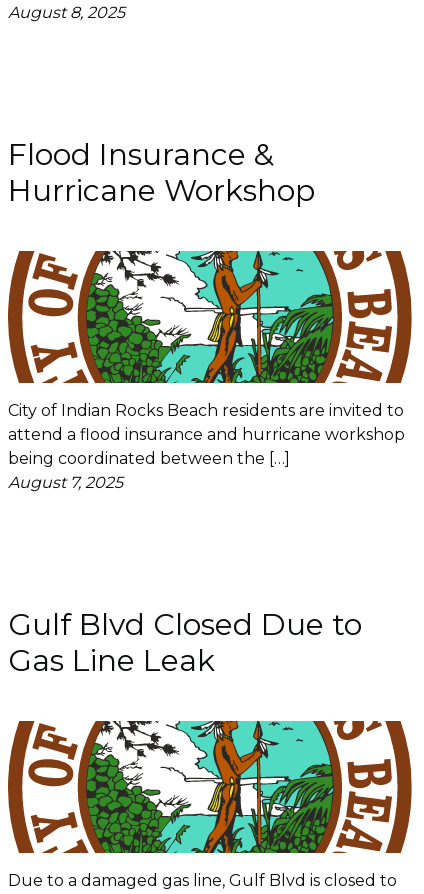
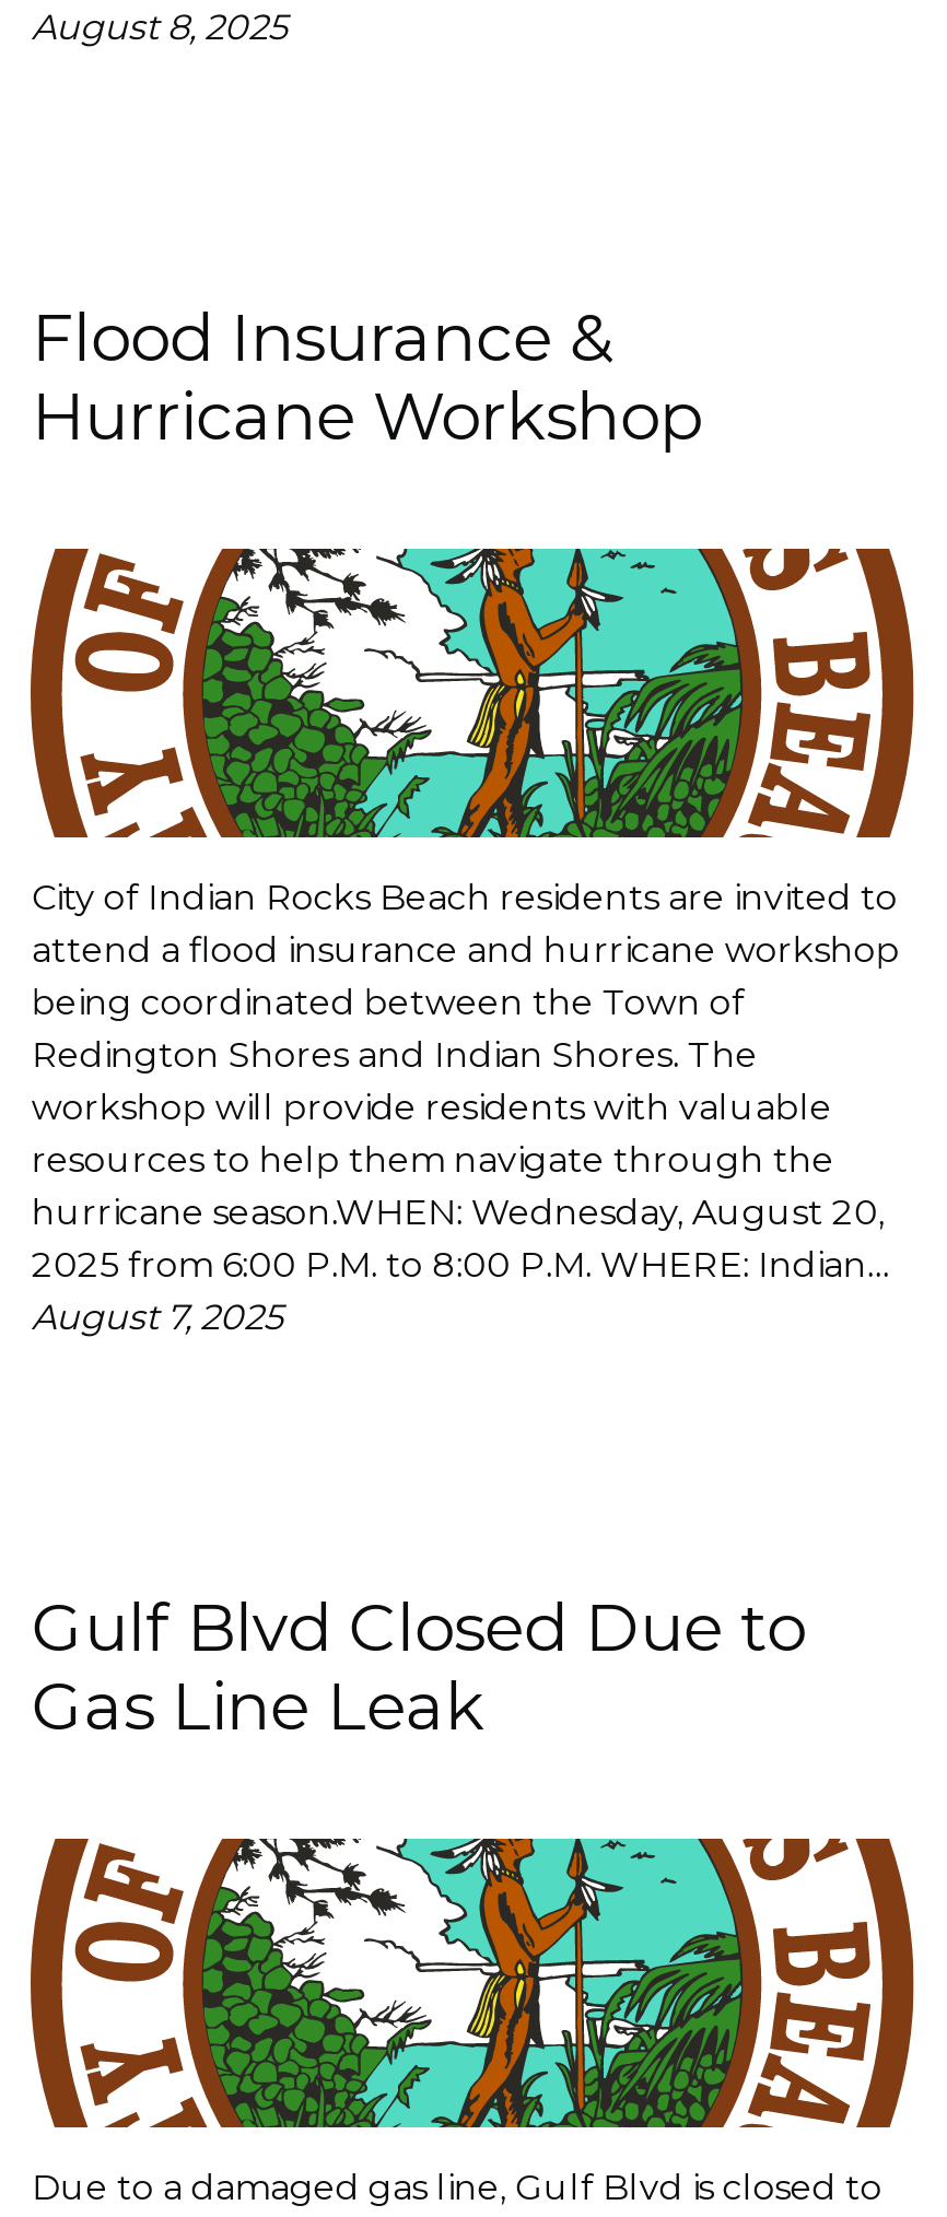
- being coordinated between the […]
+ being coordinated between the Town of
+ Redington Shores and Indian Shores. The
+ workshop will provide residents with valuable
+ resources to help them navigate through the
+ hurricane season.WHEN: Wednesday, August 20,
+ 2025 from 6:00 P.M. to 8:00 P.M. WHERE: Indian…
